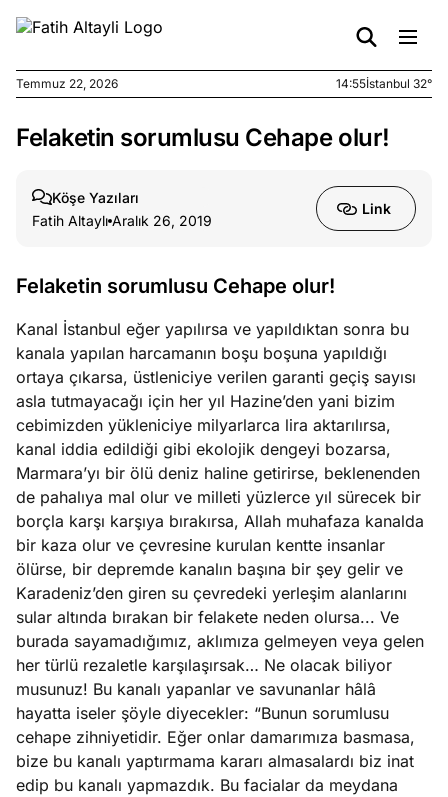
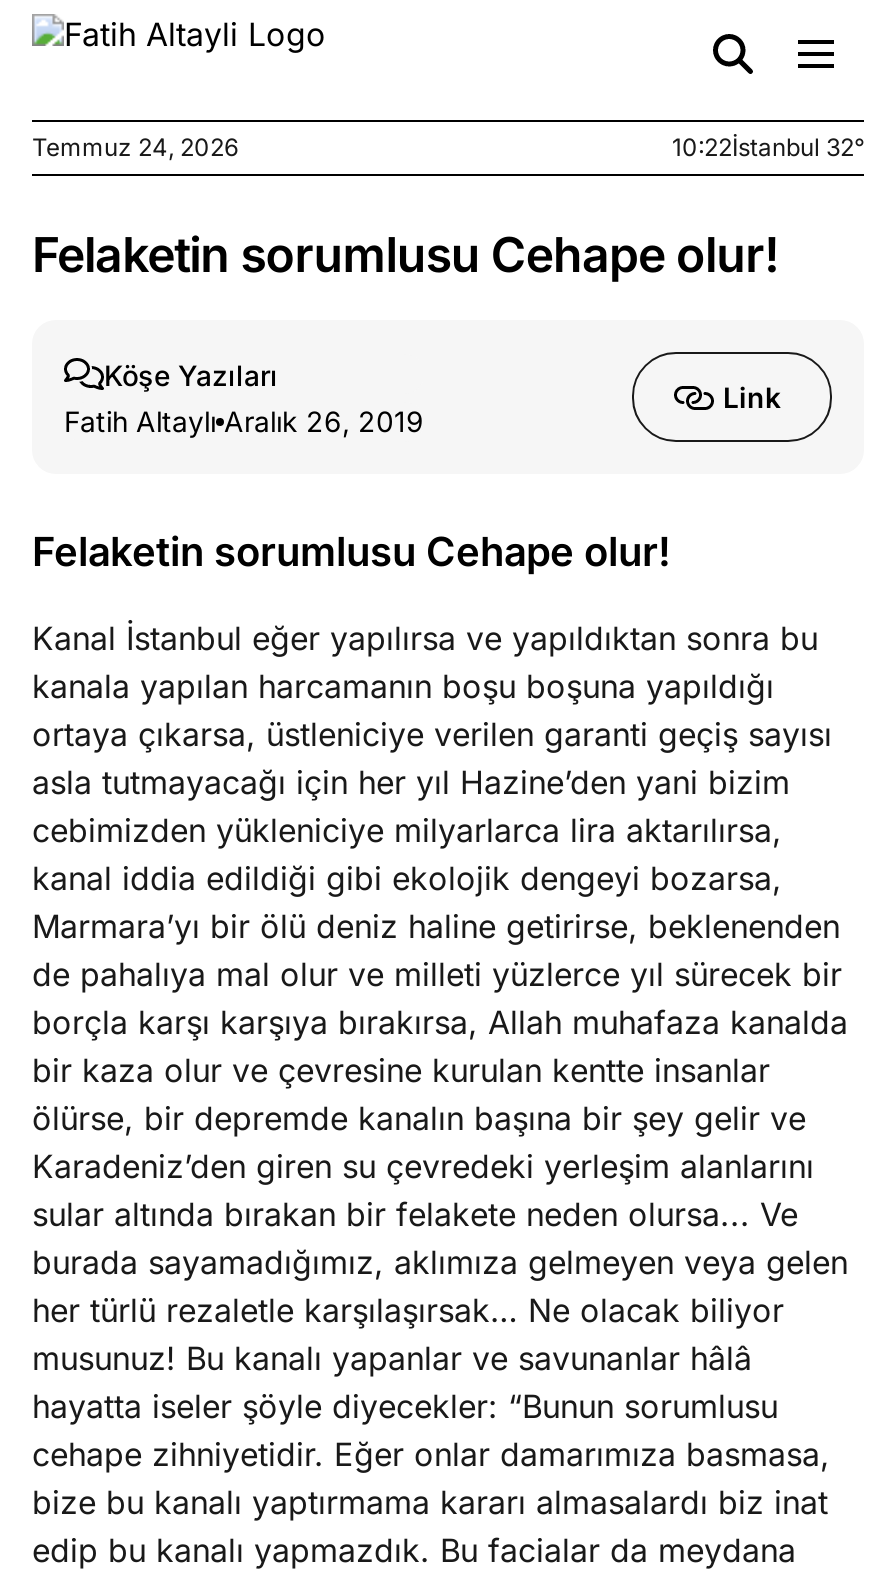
- Temmuz 22, 2026
+ Temmuz 24, 2026

- 14:55İstanbul 32°
+ 10:22İstanbul 32°
